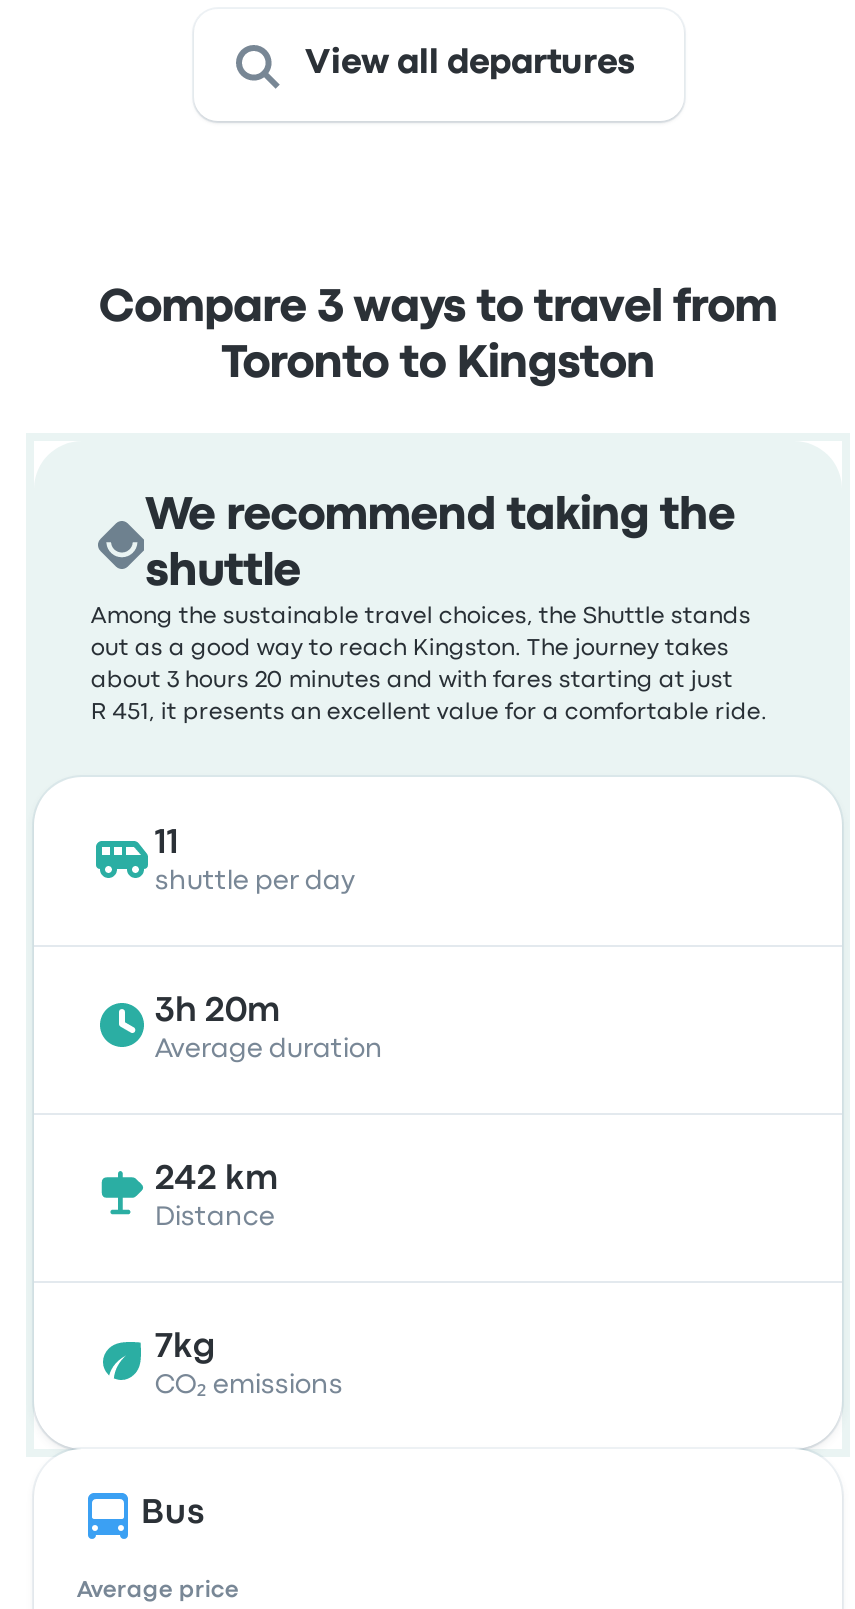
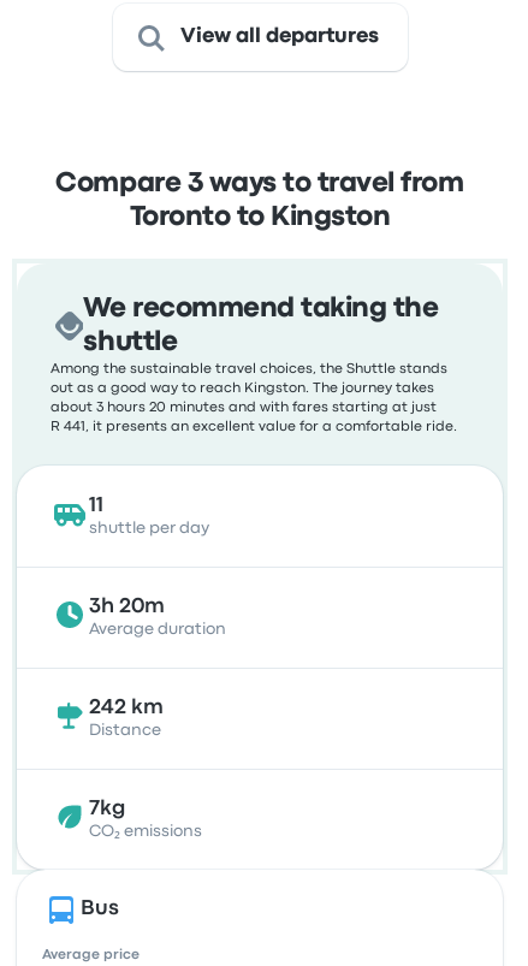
- R 451, it presents an excellent value for a comfortable ride.
+ R 441, it presents an excellent value for a comfortable ride.
